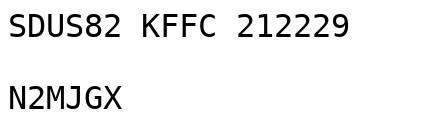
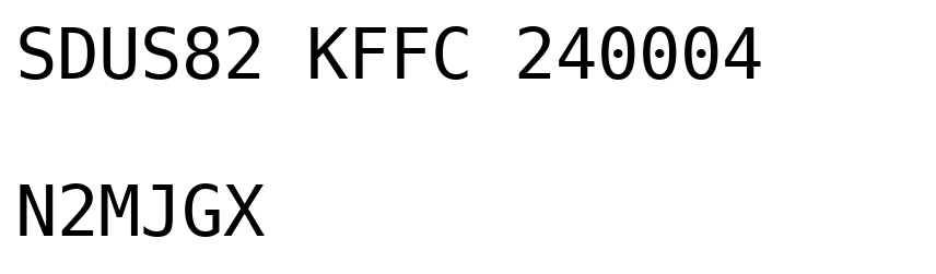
- SDUS82 KFFC 212229
+ SDUS82 KFFC 240004
